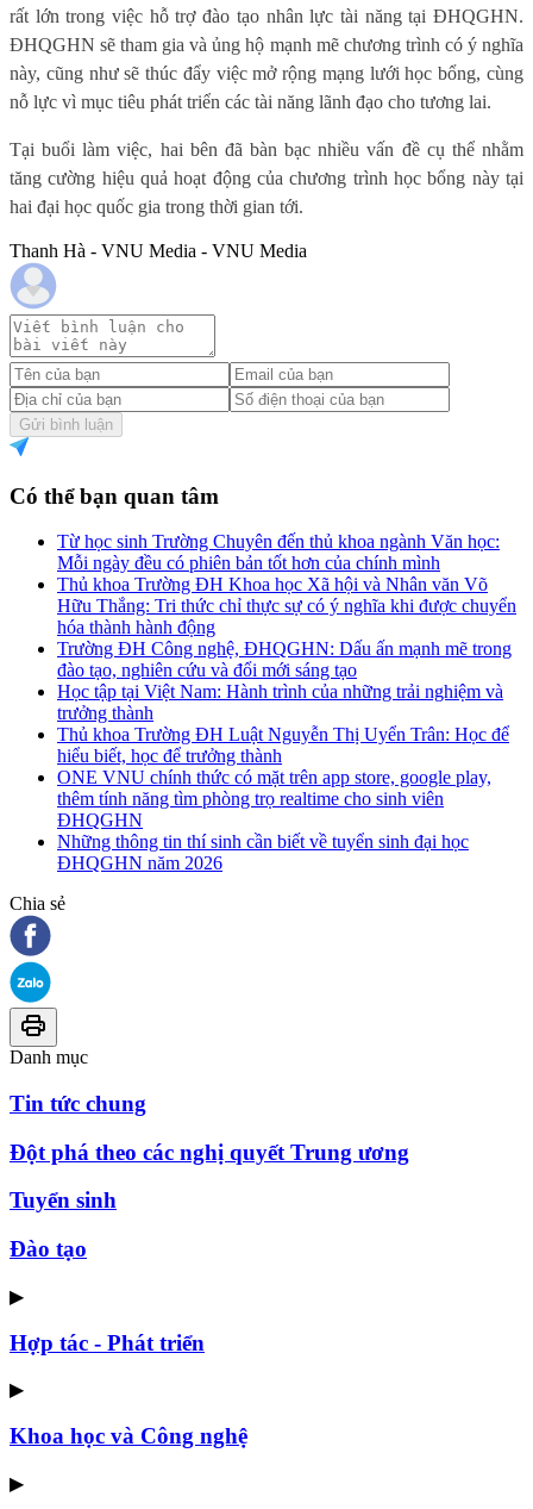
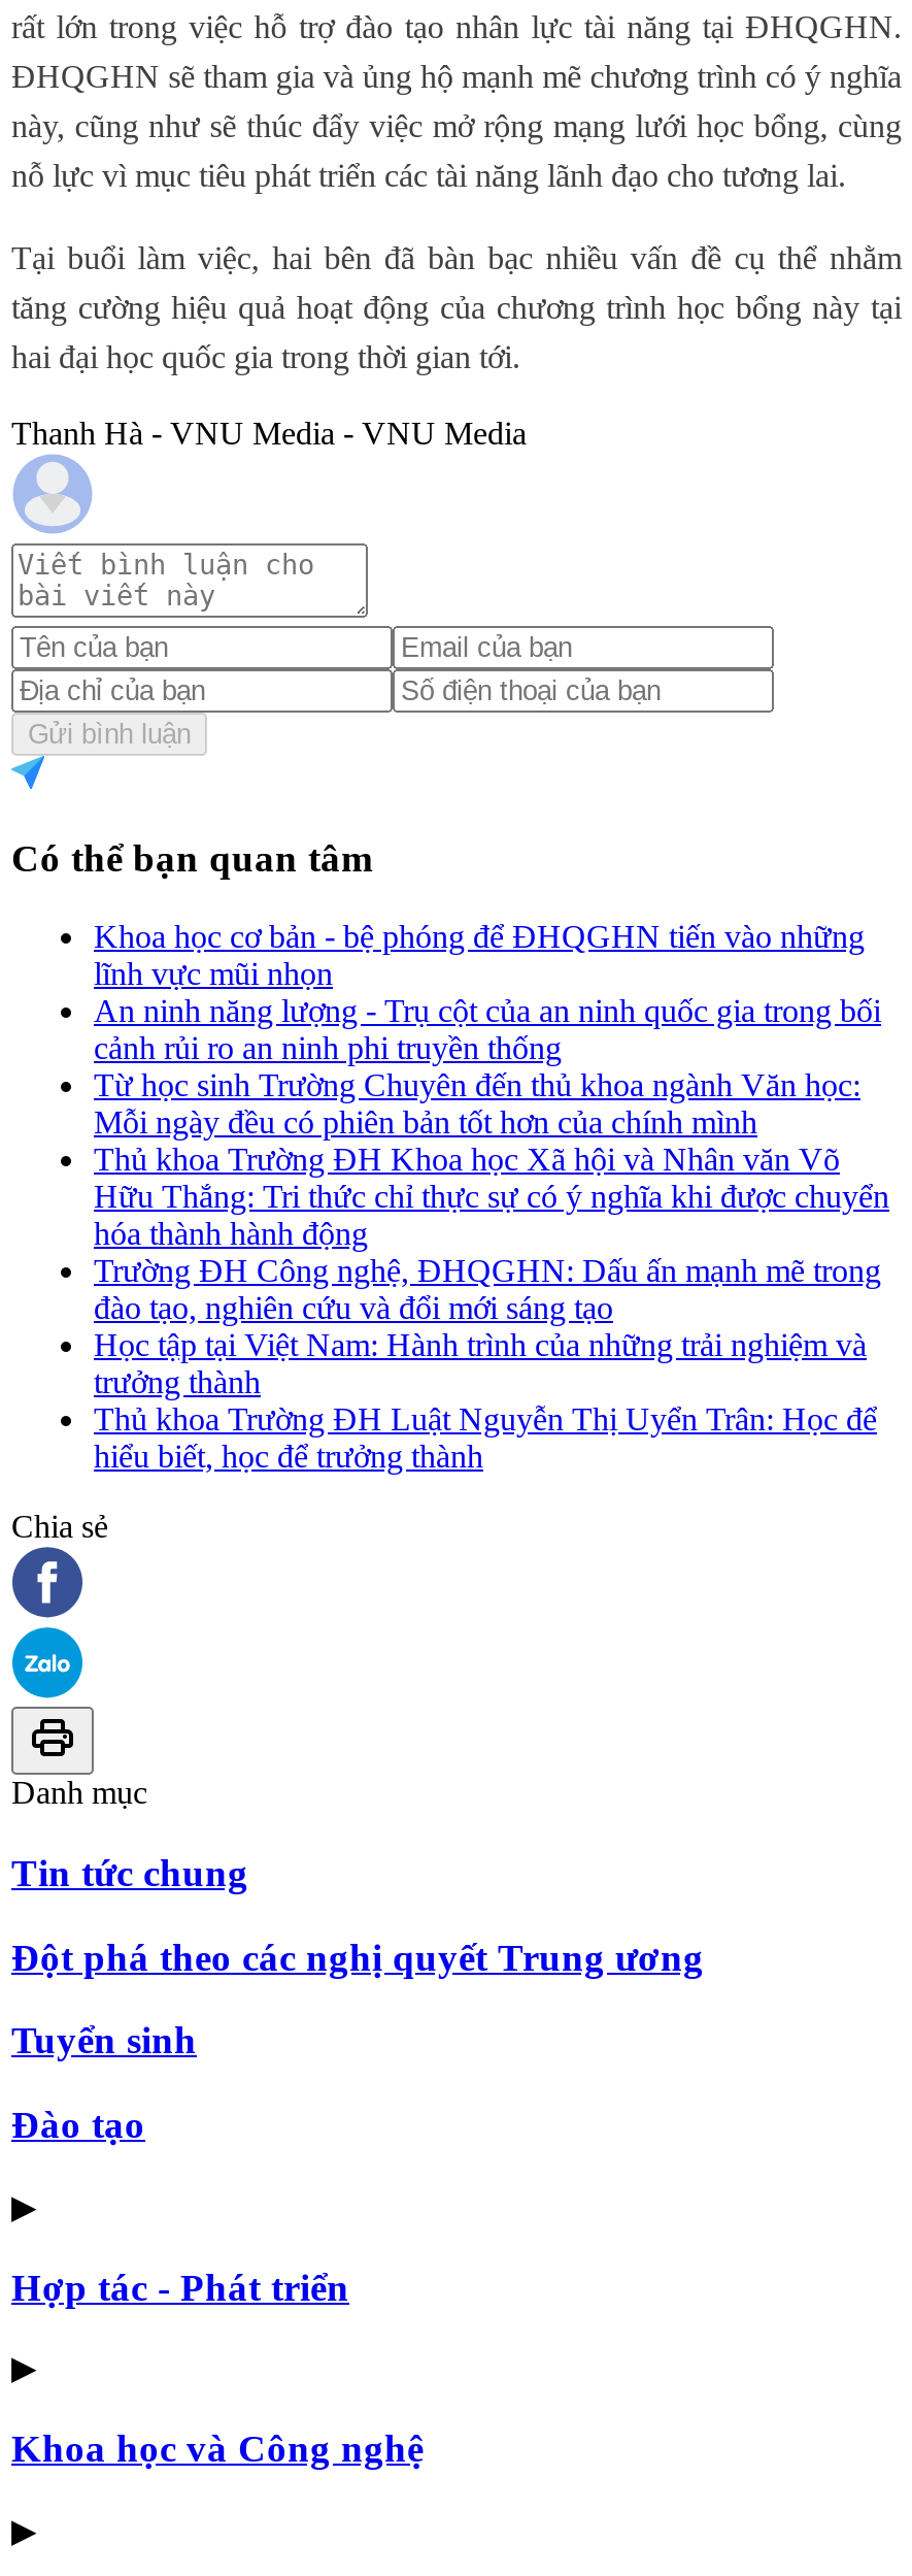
+ Khoa học cơ bản - bệ phóng để ĐHQGHN tiến vào những
+ lĩnh vực mũi nhọn
+ An ninh năng lượng - Trụ cột của an ninh quốc gia trong bối
+ cảnh rủi ro an ninh phi truyền thống

moved down: Từ học sinh Trường Chuyên đến thủ khoa ngành Văn học: | Mỗi ngày đều có phiên bản tốt hơn của chính mình | Thủ khoa Trường ĐH Khoa học Xã hội và Nhân văn Võ | ... | Thủ khoa Trường ĐH Luật Nguyễn Thị Uyển Trân: Học để | hiểu biết, học để trưởng thành

- ONE VNU chính thức có mặt trên app store, google play,
- thêm tính năng tìm phòng trọ realtime cho sinh viên
- ĐHQGHN
- Những thông tin thí sinh cần biết về tuyển sinh đại học
- ĐHQGHN năm 2026
